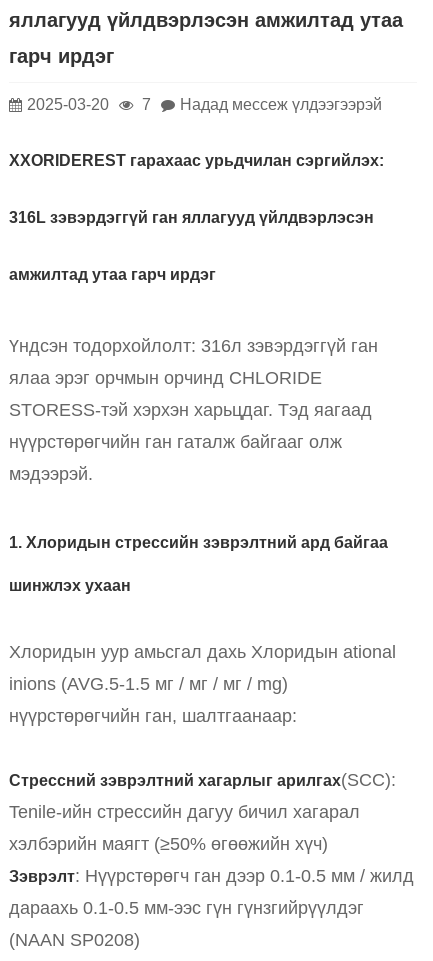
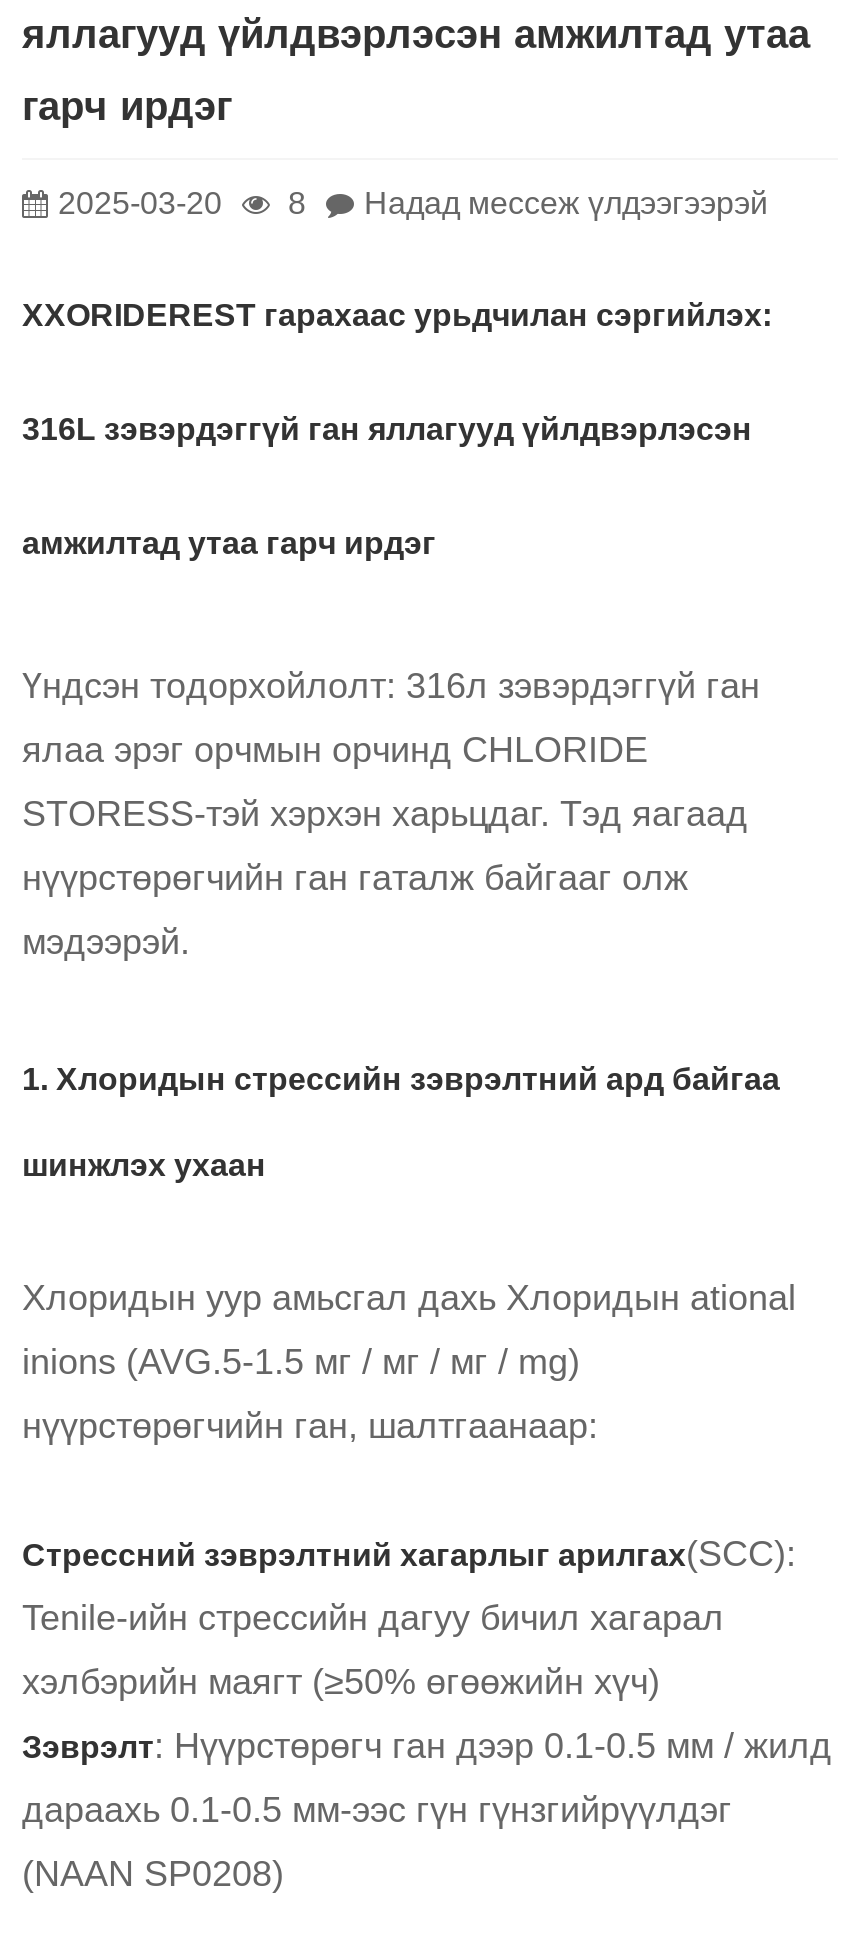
- 2025-03-20 7 Надад мессеж үлдээгээрэй
+ 2025-03-20 8 Надад мессеж үлдээгээрэй
